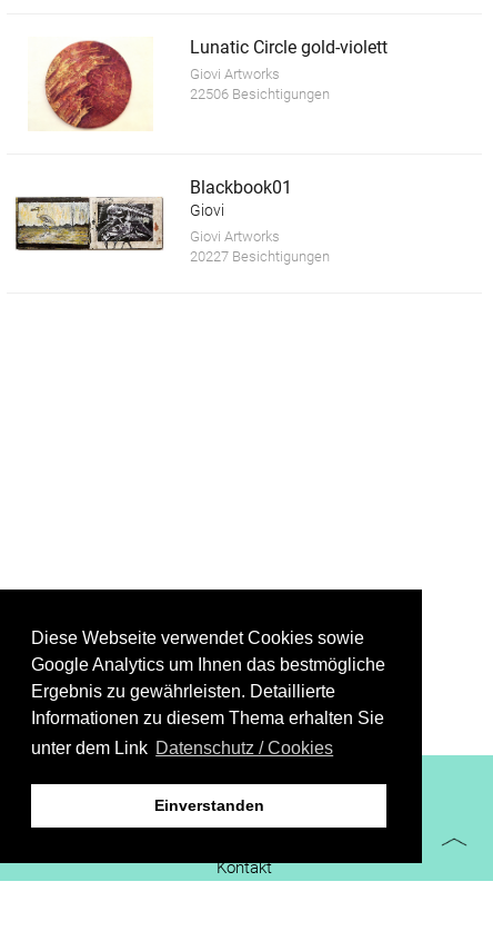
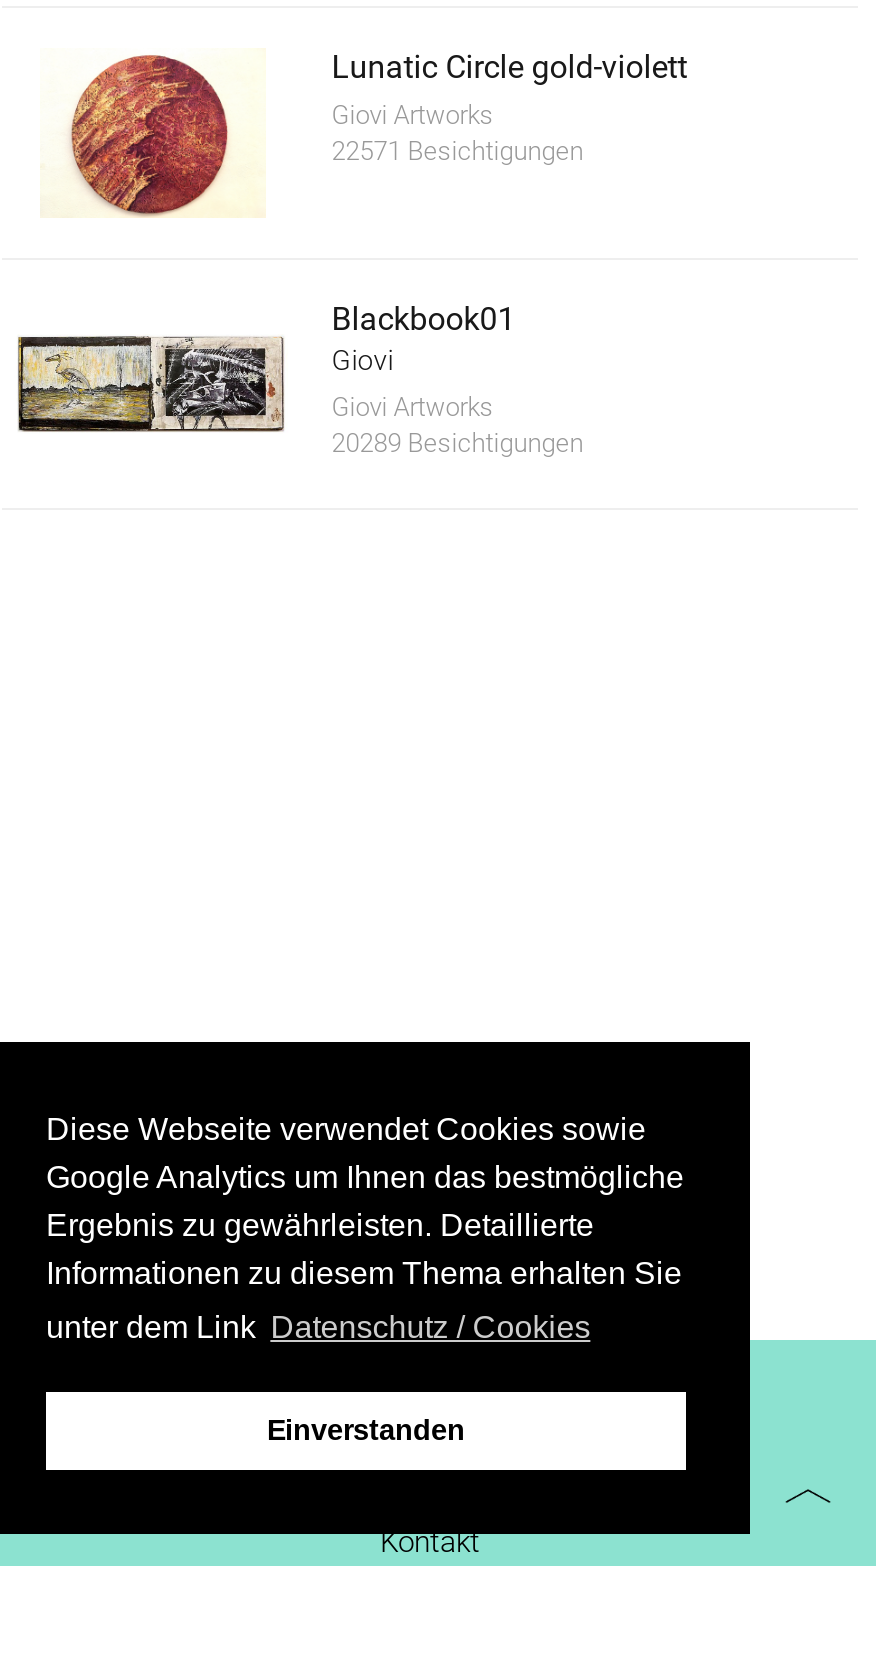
- 22506 Besichtigungen
+ 22571 Besichtigungen

- 20227 Besichtigungen
+ 20289 Besichtigungen
